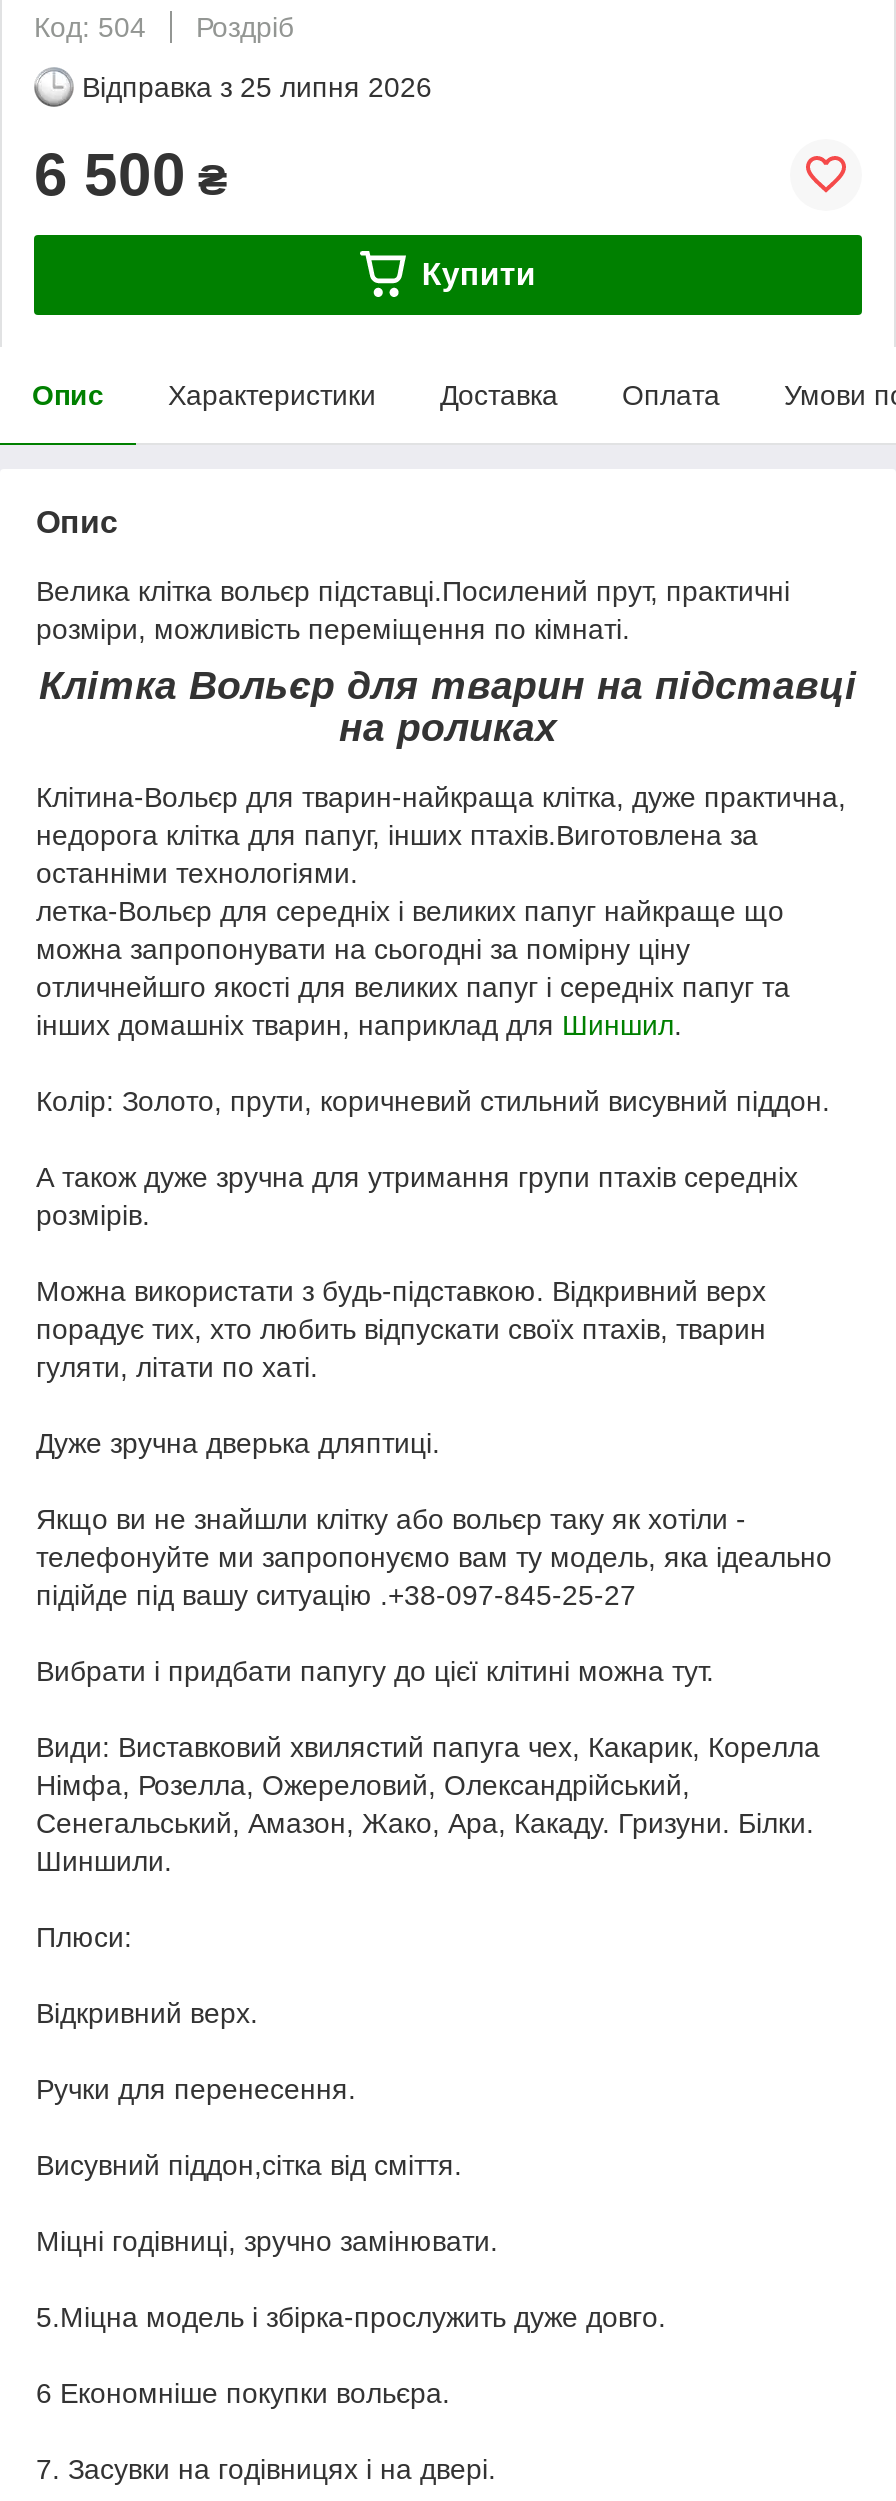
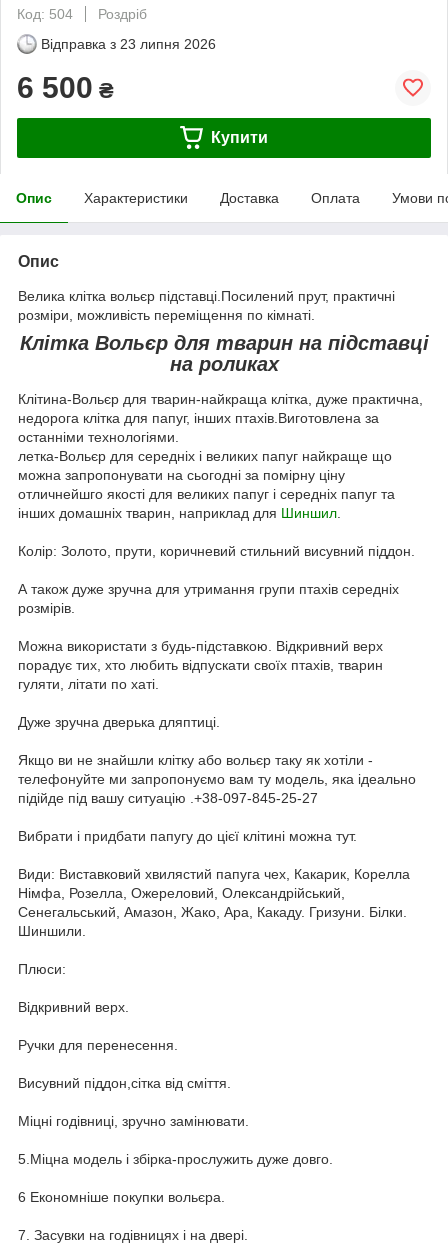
- Відправка з 25 липня 2026
+ Відправка з 23 липня 2026
